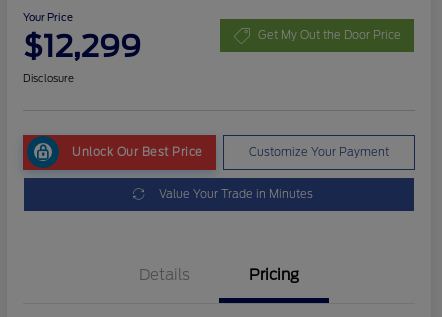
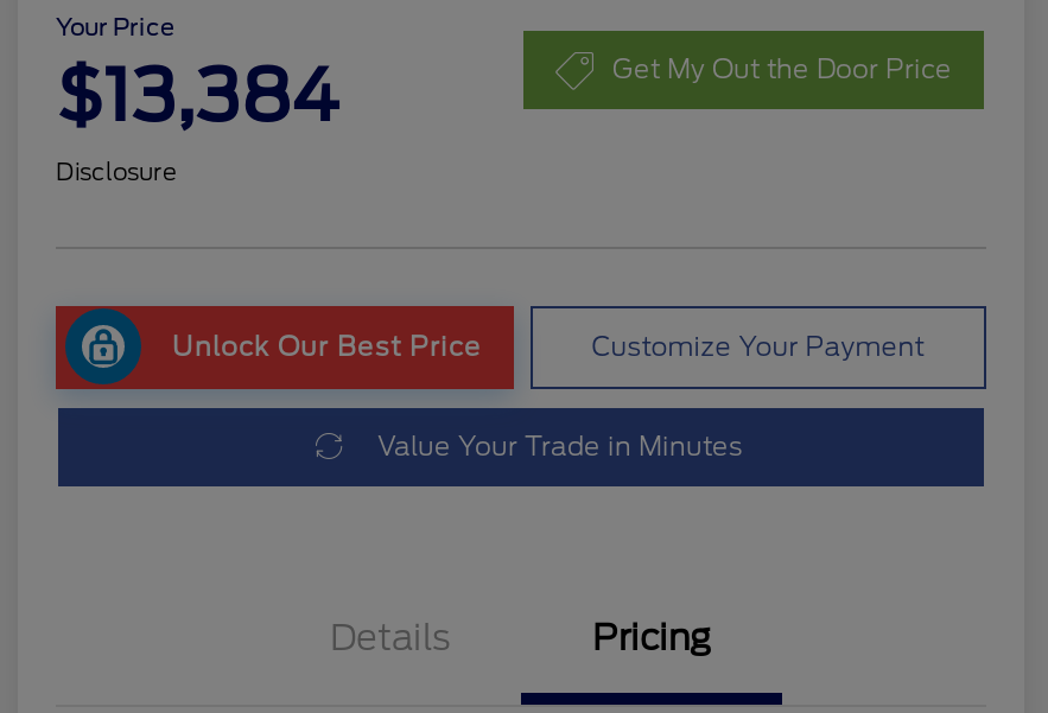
- $12,299
+ $13,384
